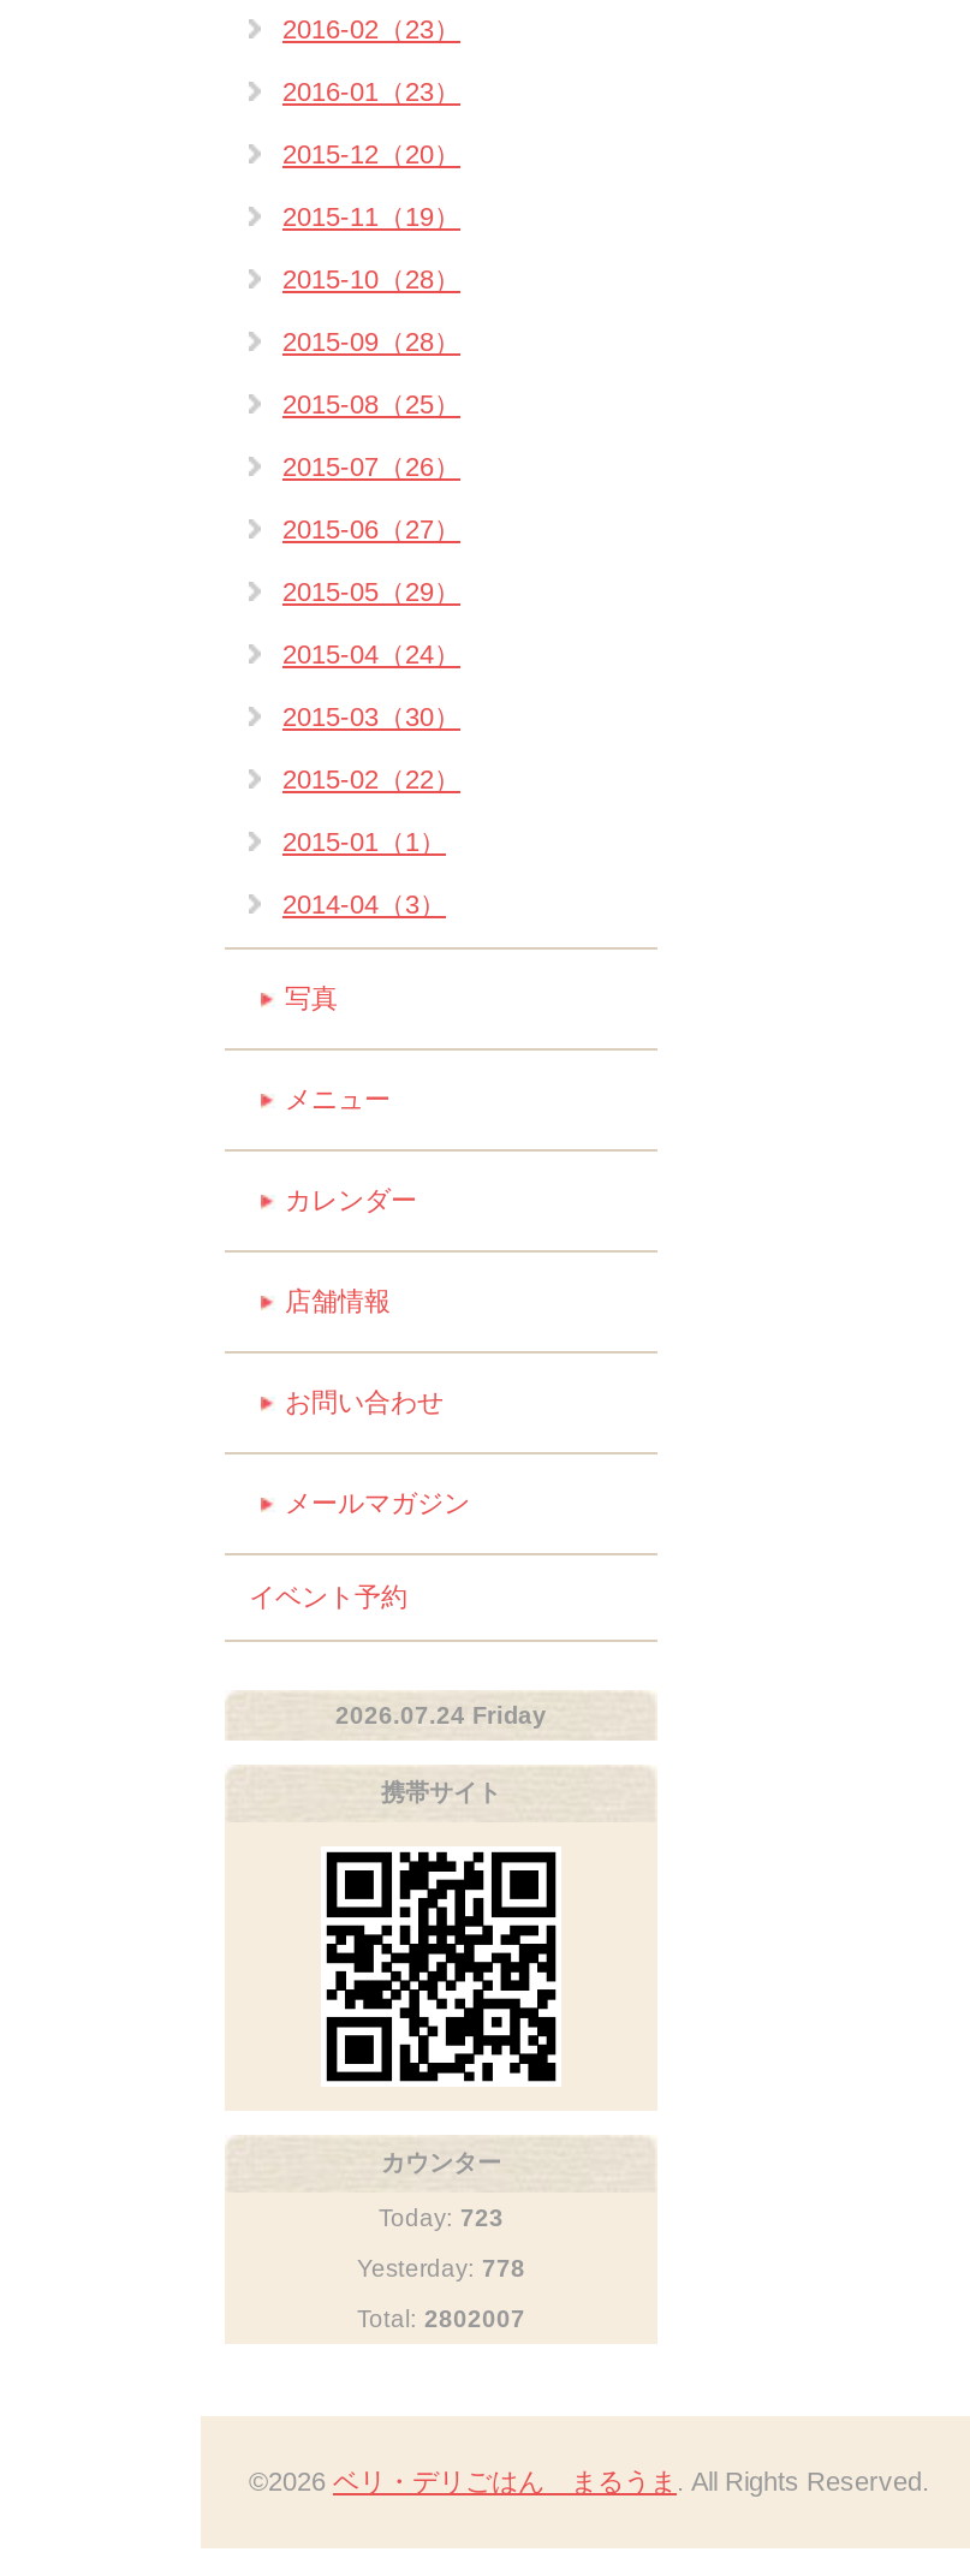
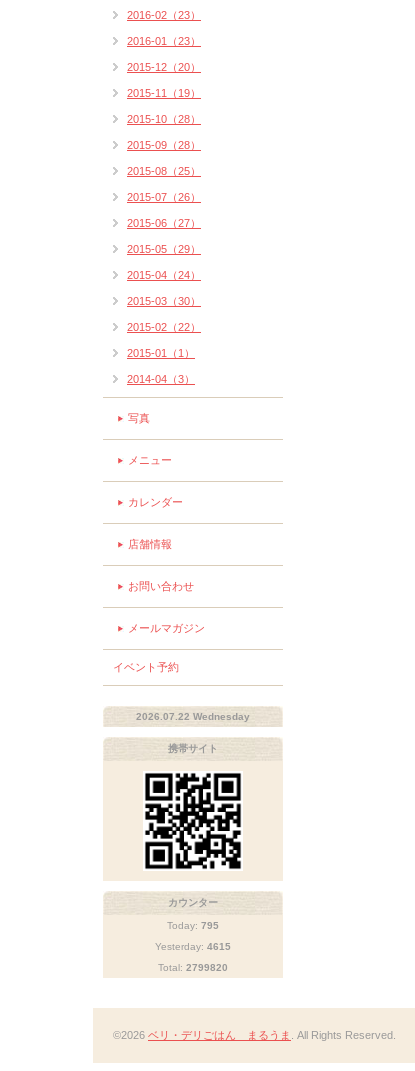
- 2026.07.24 Friday
+ 2026.07.22 Wednesday

- Today: 723
+ Today: 795

- Yesterday: 778
+ Yesterday: 4615

- Total: 2802007
+ Total: 2799820
